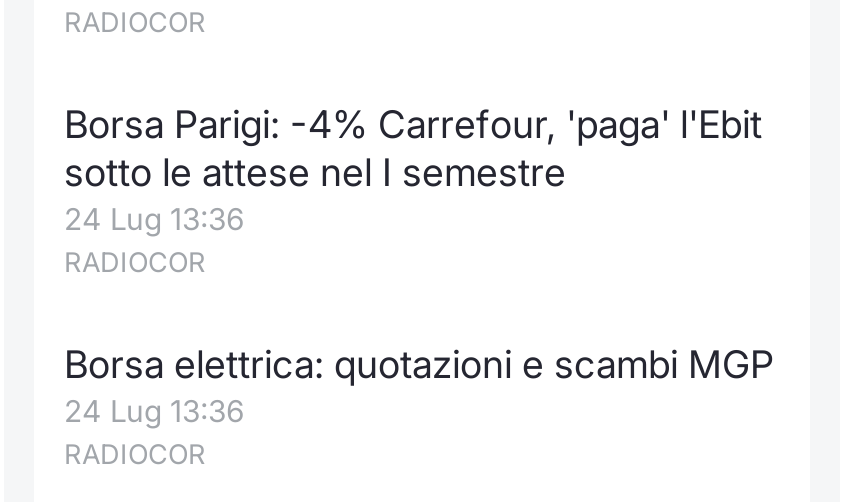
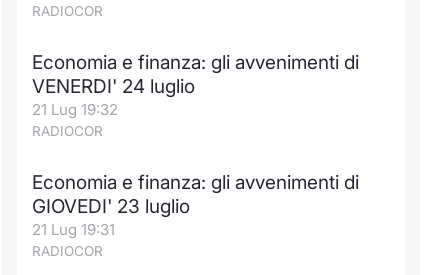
- Borsa Parigi: -4% Carrefour, 'paga' l'Ebit
- sotto le attese nel I semestre
- 24 Lug 13:36
+ Economia e finanza: gli avvenimenti di
+ VENERDI' 24 luglio
+ 21 Lug 19:32

- Borsa elettrica: quotazioni e scambi MGP
- 24 Lug 13:36
+ Economia e finanza: gli avvenimenti di
+ GIOVEDI' 23 luglio
+ 21 Lug 19:31
